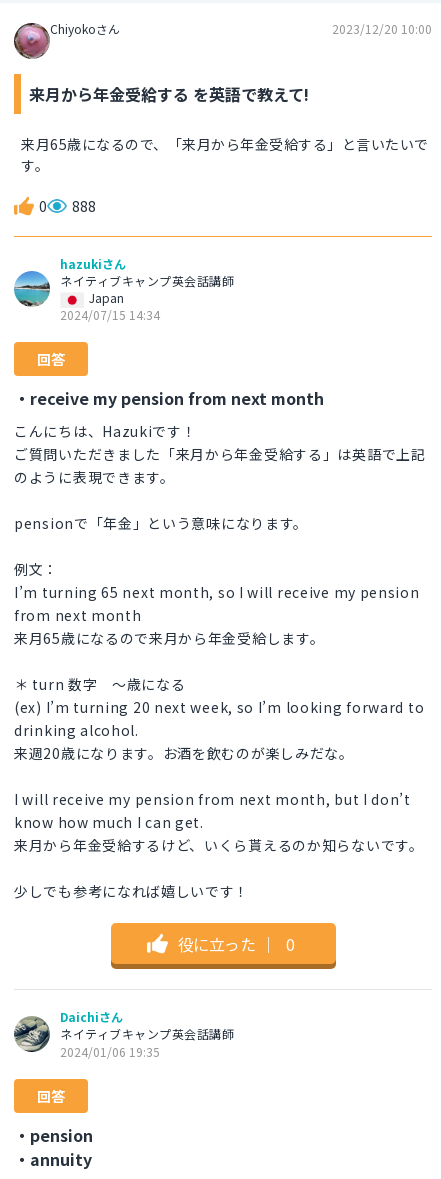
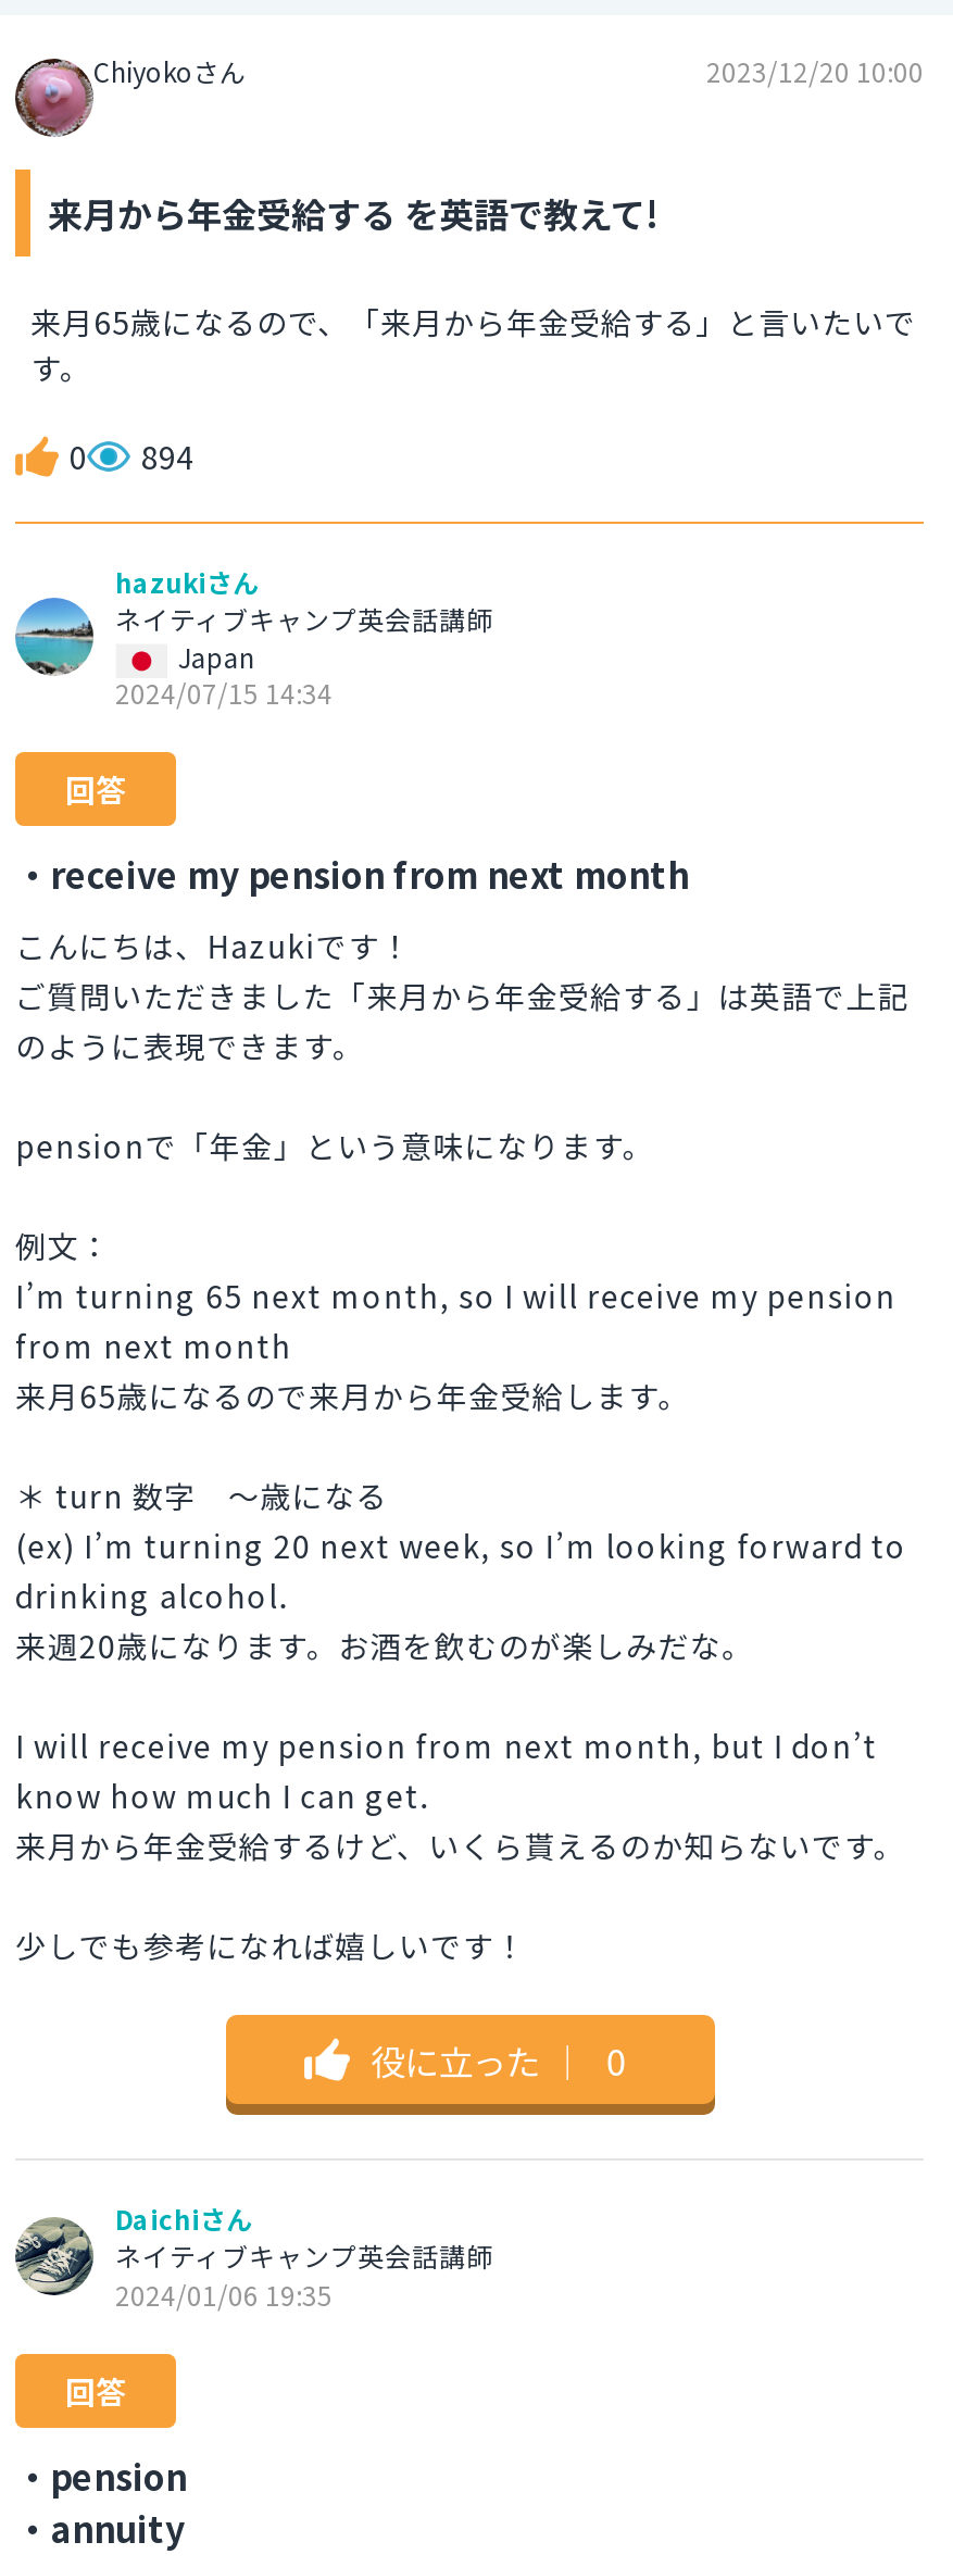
- 0 888
+ 0 894
